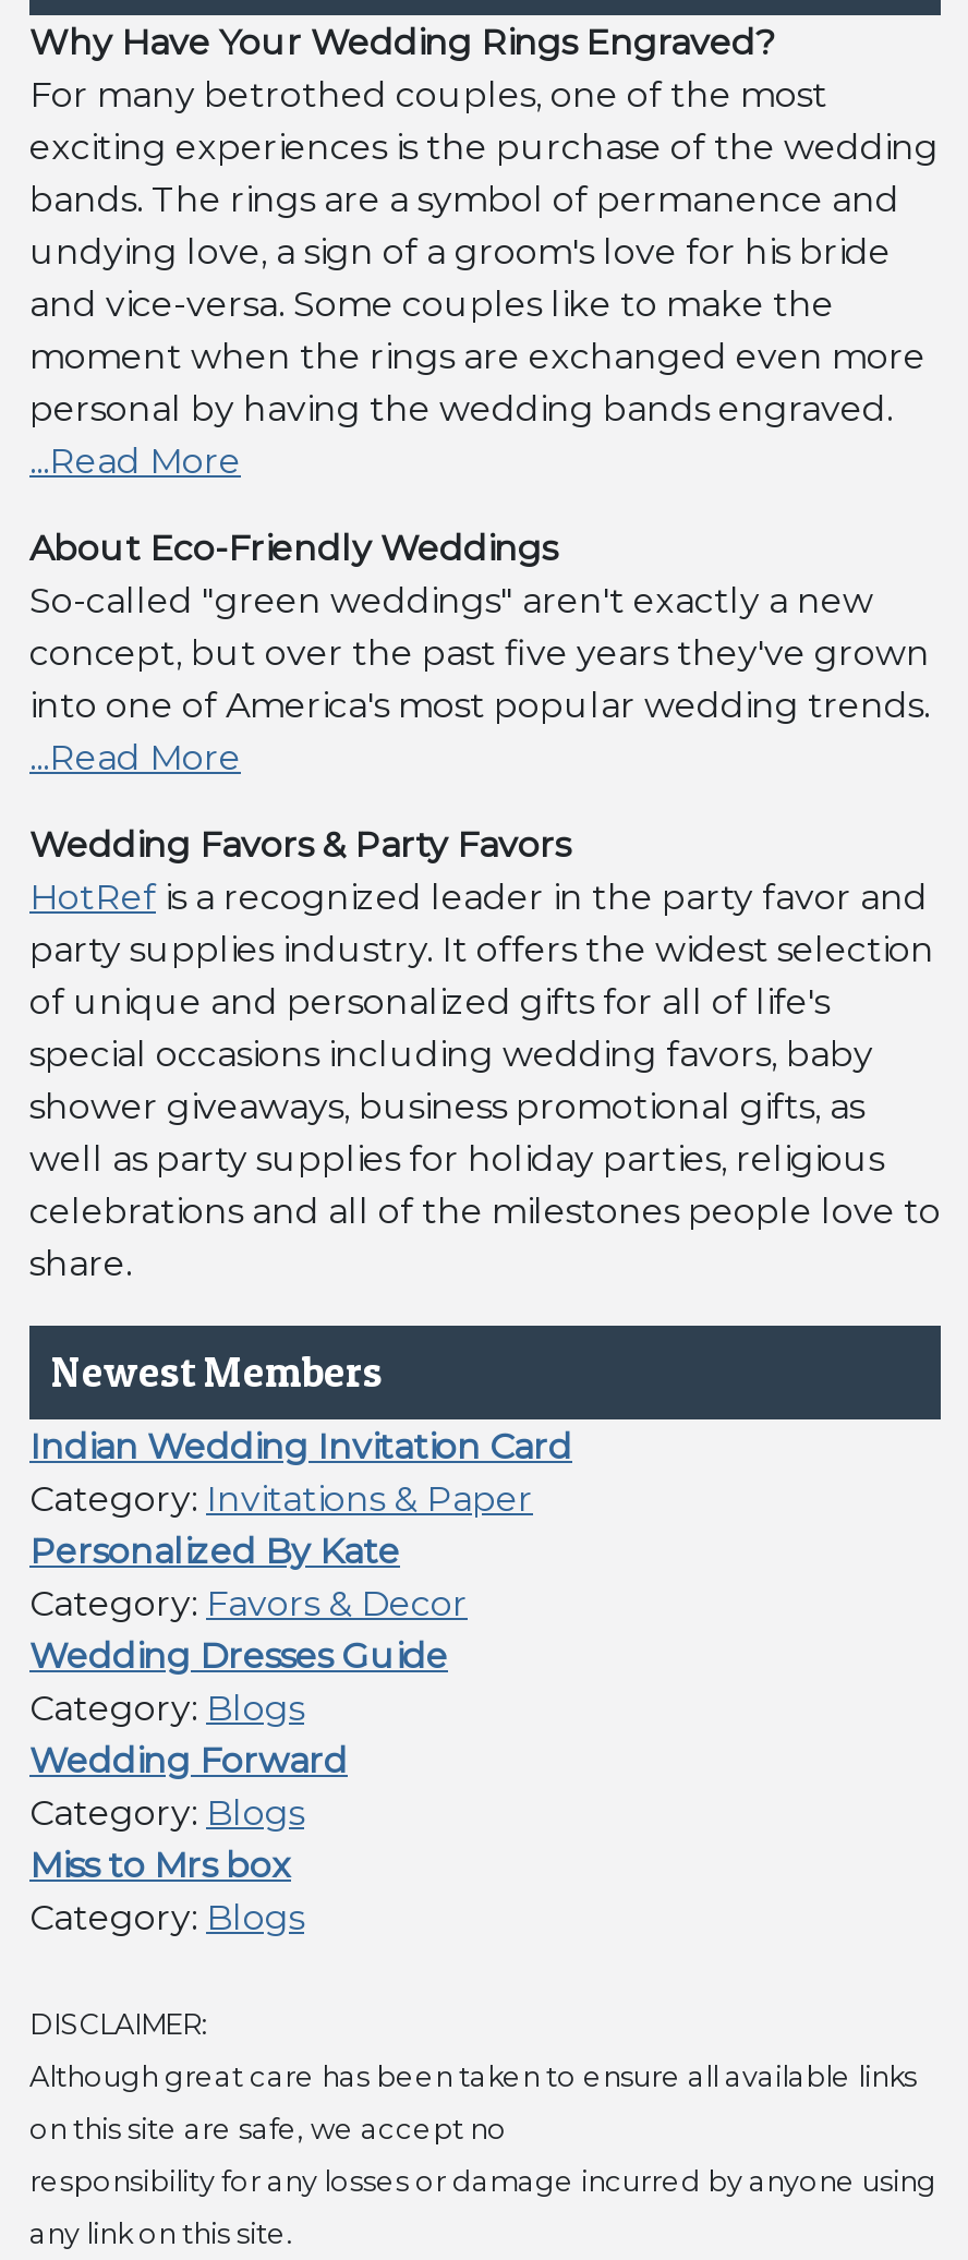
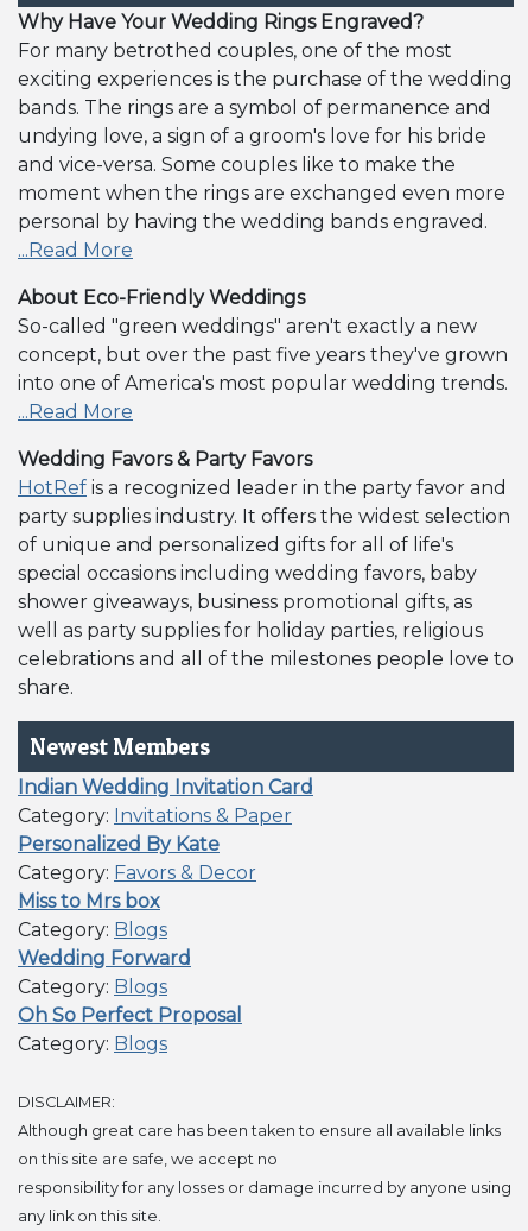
- Wedding Dresses Guide

moved up: Miss to Mrs box

+ Oh So Perfect Proposal
